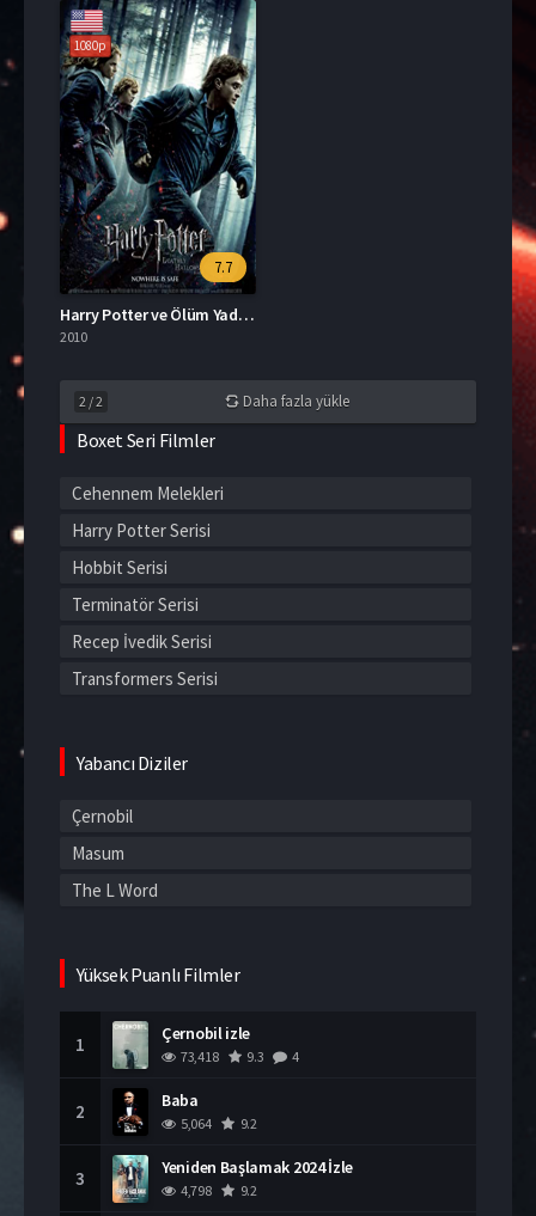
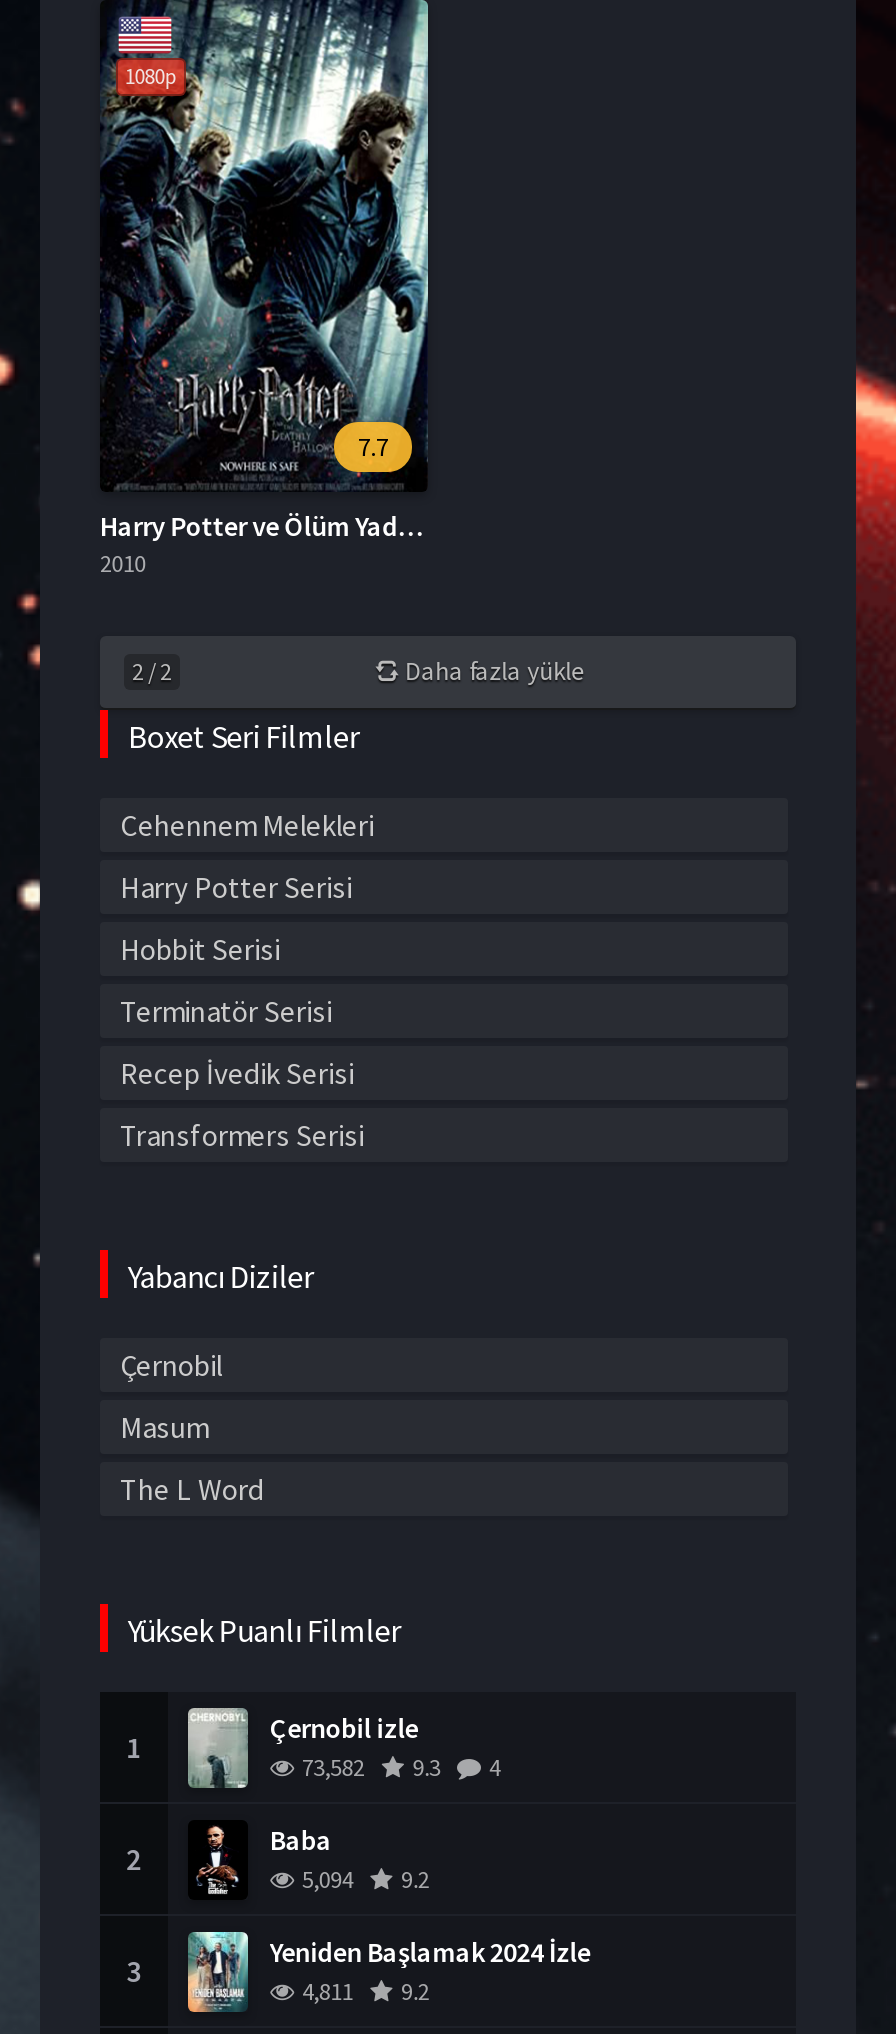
- 73,418 9.3 4
+ 73,582 9.3 4

- 5,064 9.2
+ 5,094 9.2

- 4,798 9.2
+ 4,811 9.2
